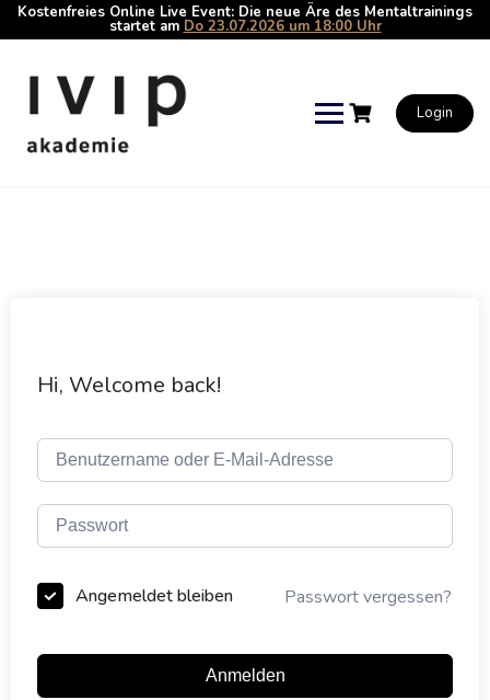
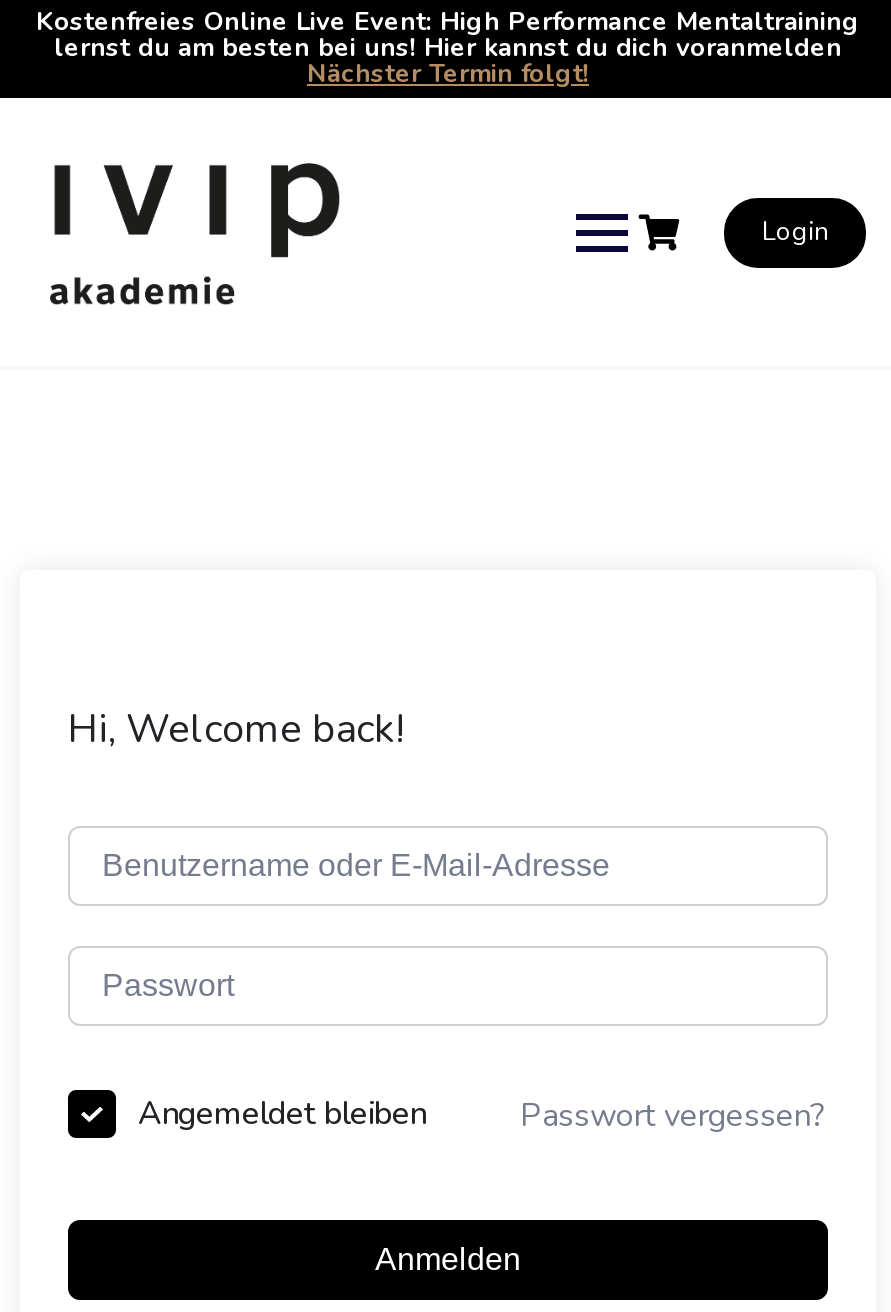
- Kostenfreies Online Live Event: Die neue Äre des Mentaltrainings
- startet amDo 23.07.2026 um 18:00 Uhr
+ Kostenfreies Online Live Event: High Performance Mentaltraining
+ lernst du am besten bei uns! Hier kannst du dich voranmelden
+ Nächster Termin folgt!
